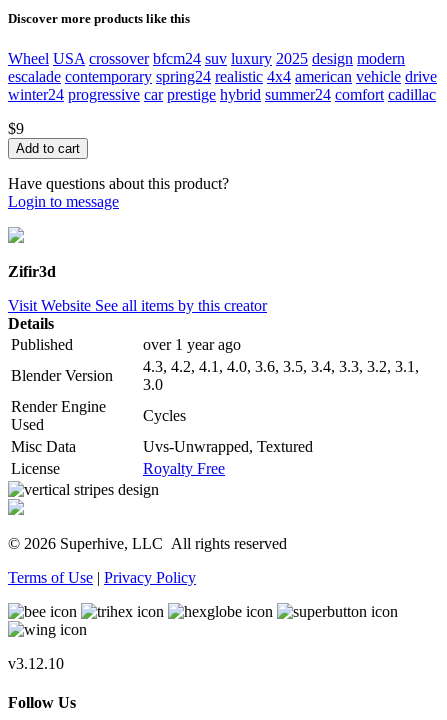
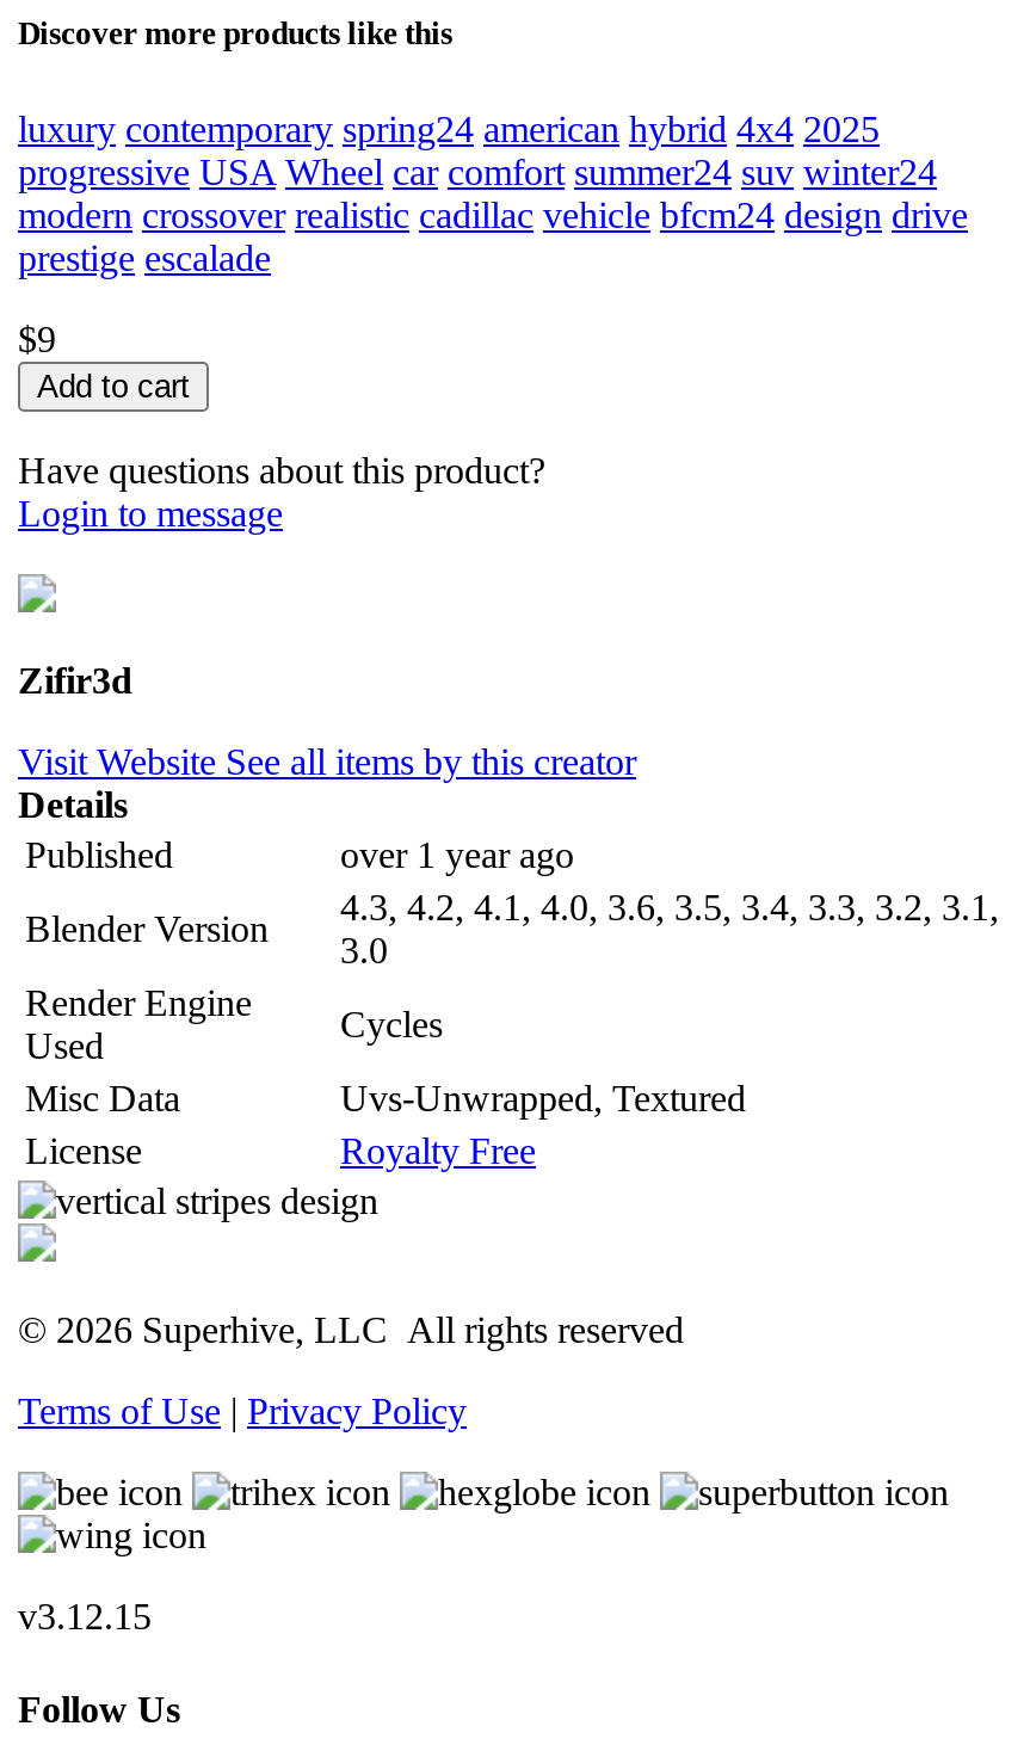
- Wheel USA crossover bfcm24 suv luxury 2025 design modern
- escalade contemporary spring24 realistic 4x4 american vehicle drive
- winter24 progressive car prestige hybrid summer24 comfort cadillac
+ luxury contemporary spring24 american hybrid 4x4 2025
+ progressive USA Wheel car comfort summer24 suv winter24
+ modern crossover realistic cadillac vehicle bfcm24 design drive
+ prestige escalade

- v3.12.10
+ v3.12.15
